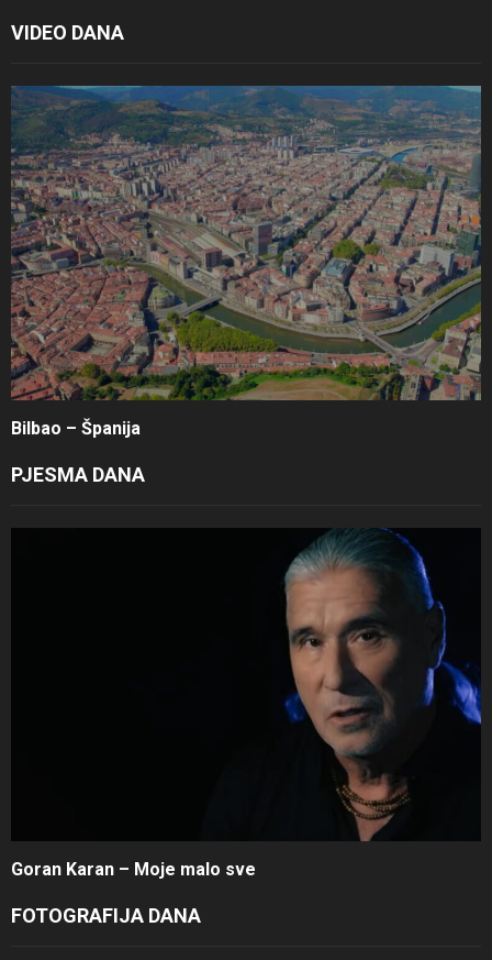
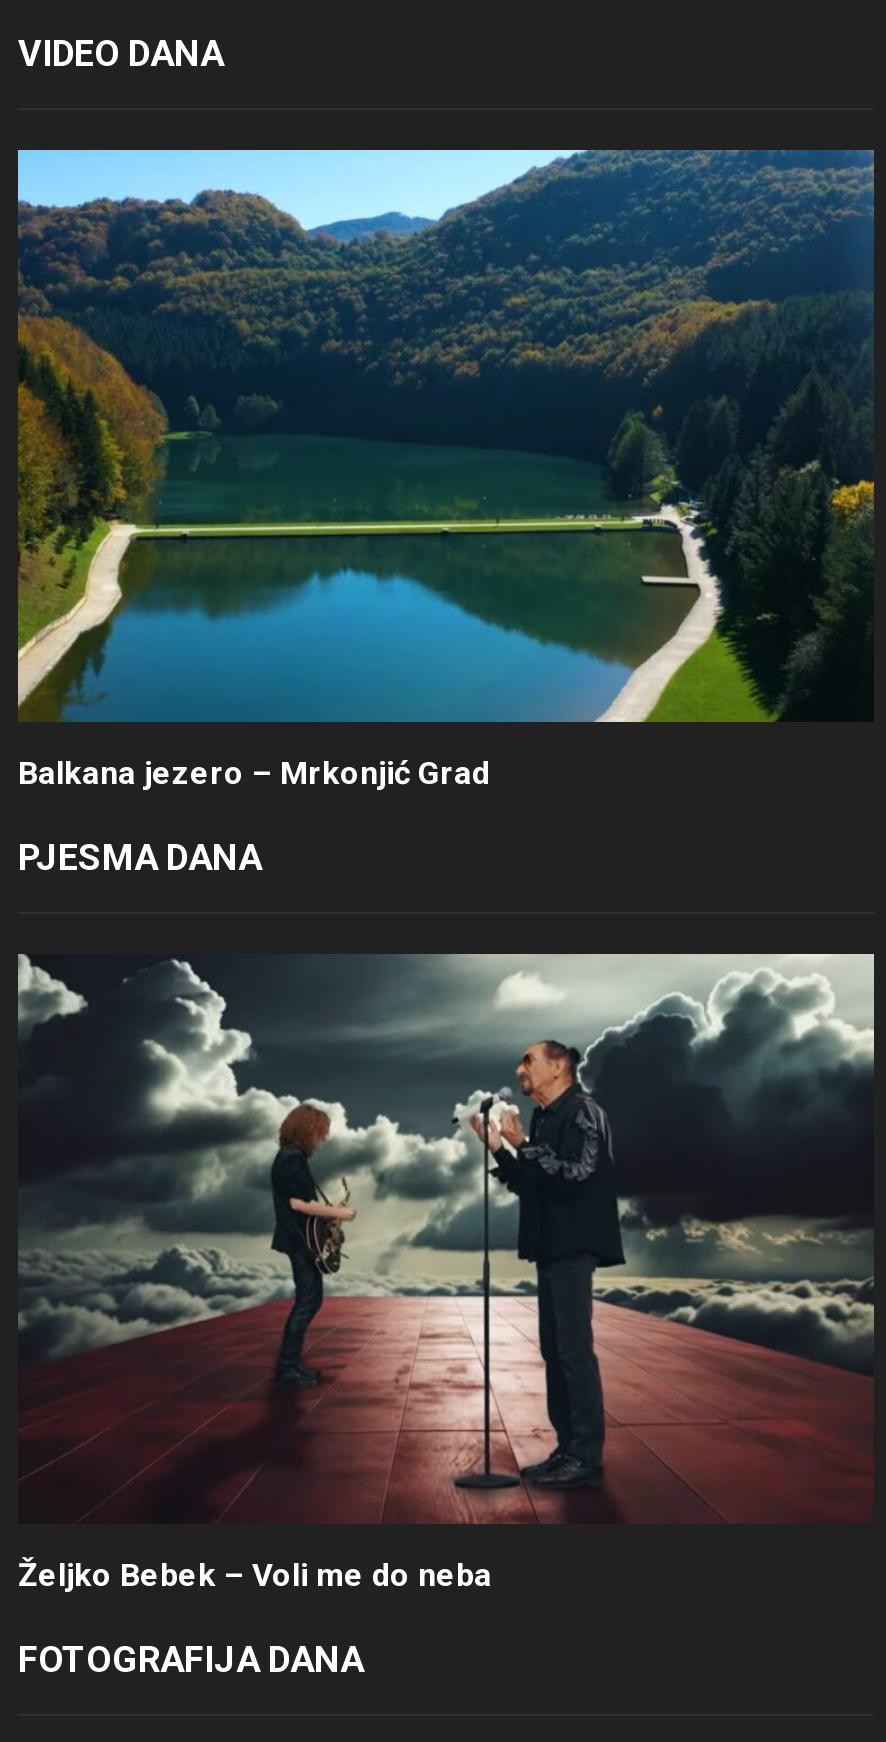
- [image]
- Bilbao – Španija
+ [image]
+ Balkana jezero – Mrkonjić Grad

- [image]
- Goran Karan – Moje malo sve
+ [image]
+ Željko Bebek – Voli me do neba
